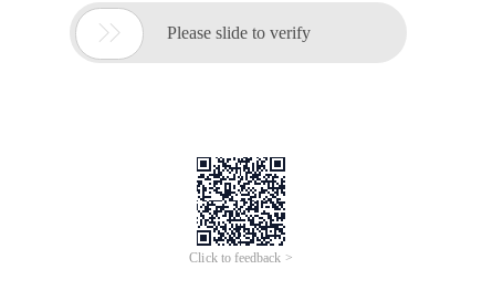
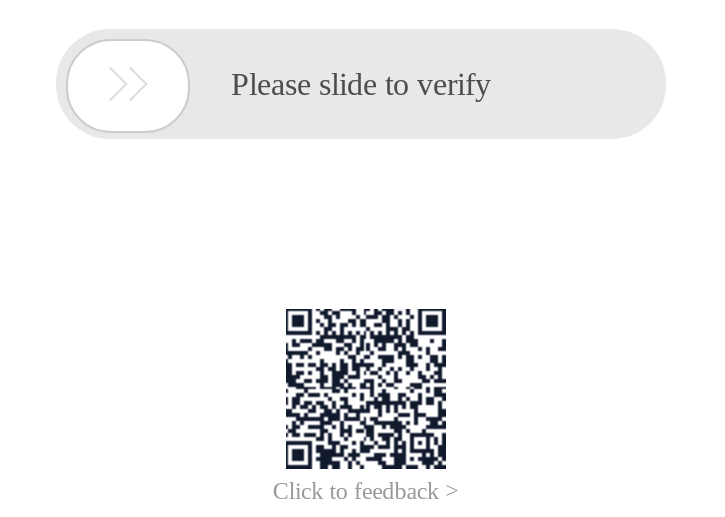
- [image]
+ [image]
